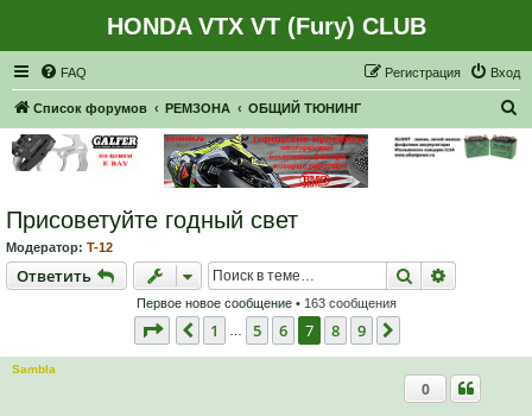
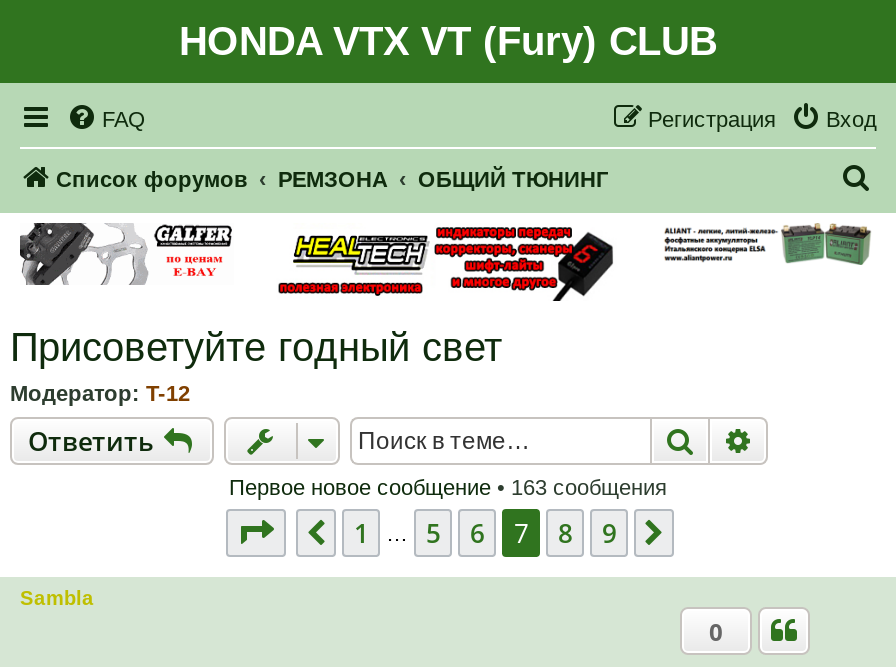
- [image]
+ [image]
